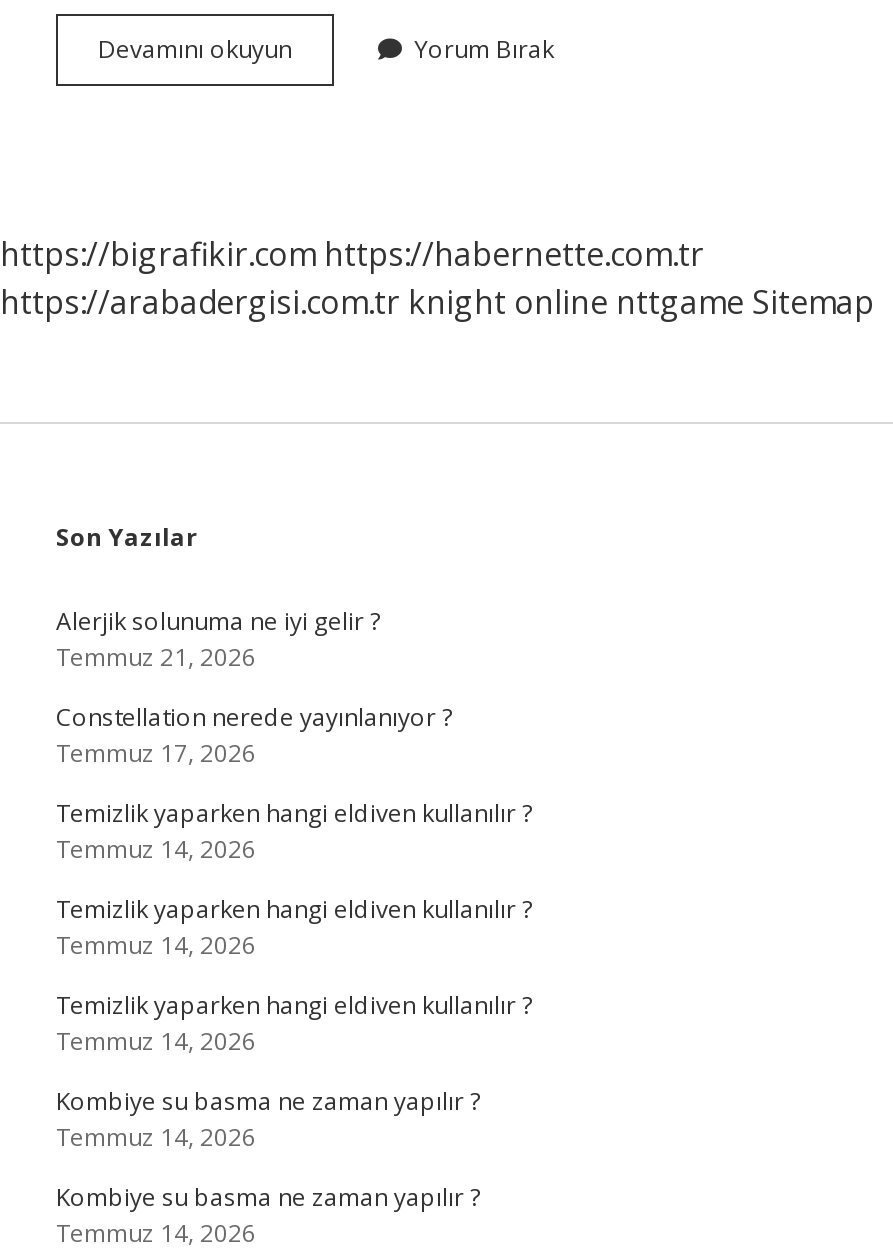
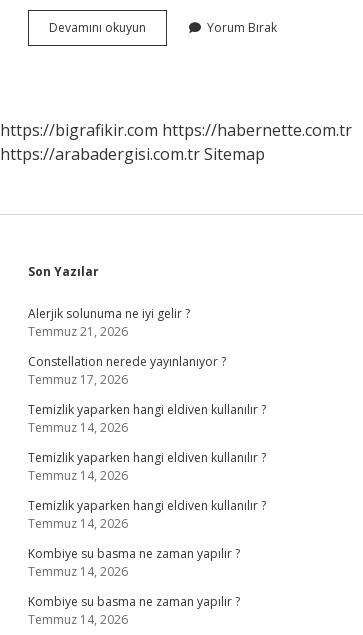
- https://arabadergisi.com.tr knight online nttgame Sitemap
+ https://arabadergisi.com.tr Sitemap
